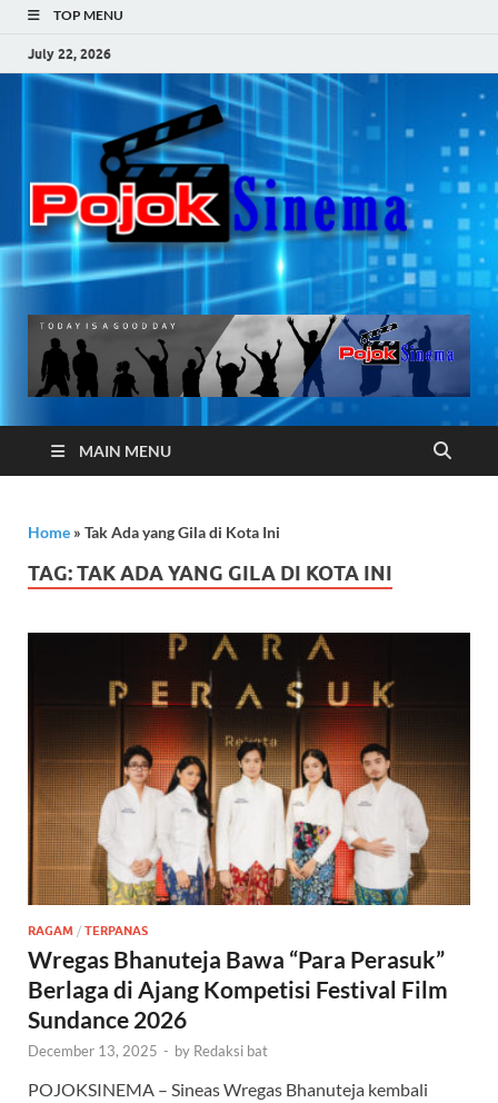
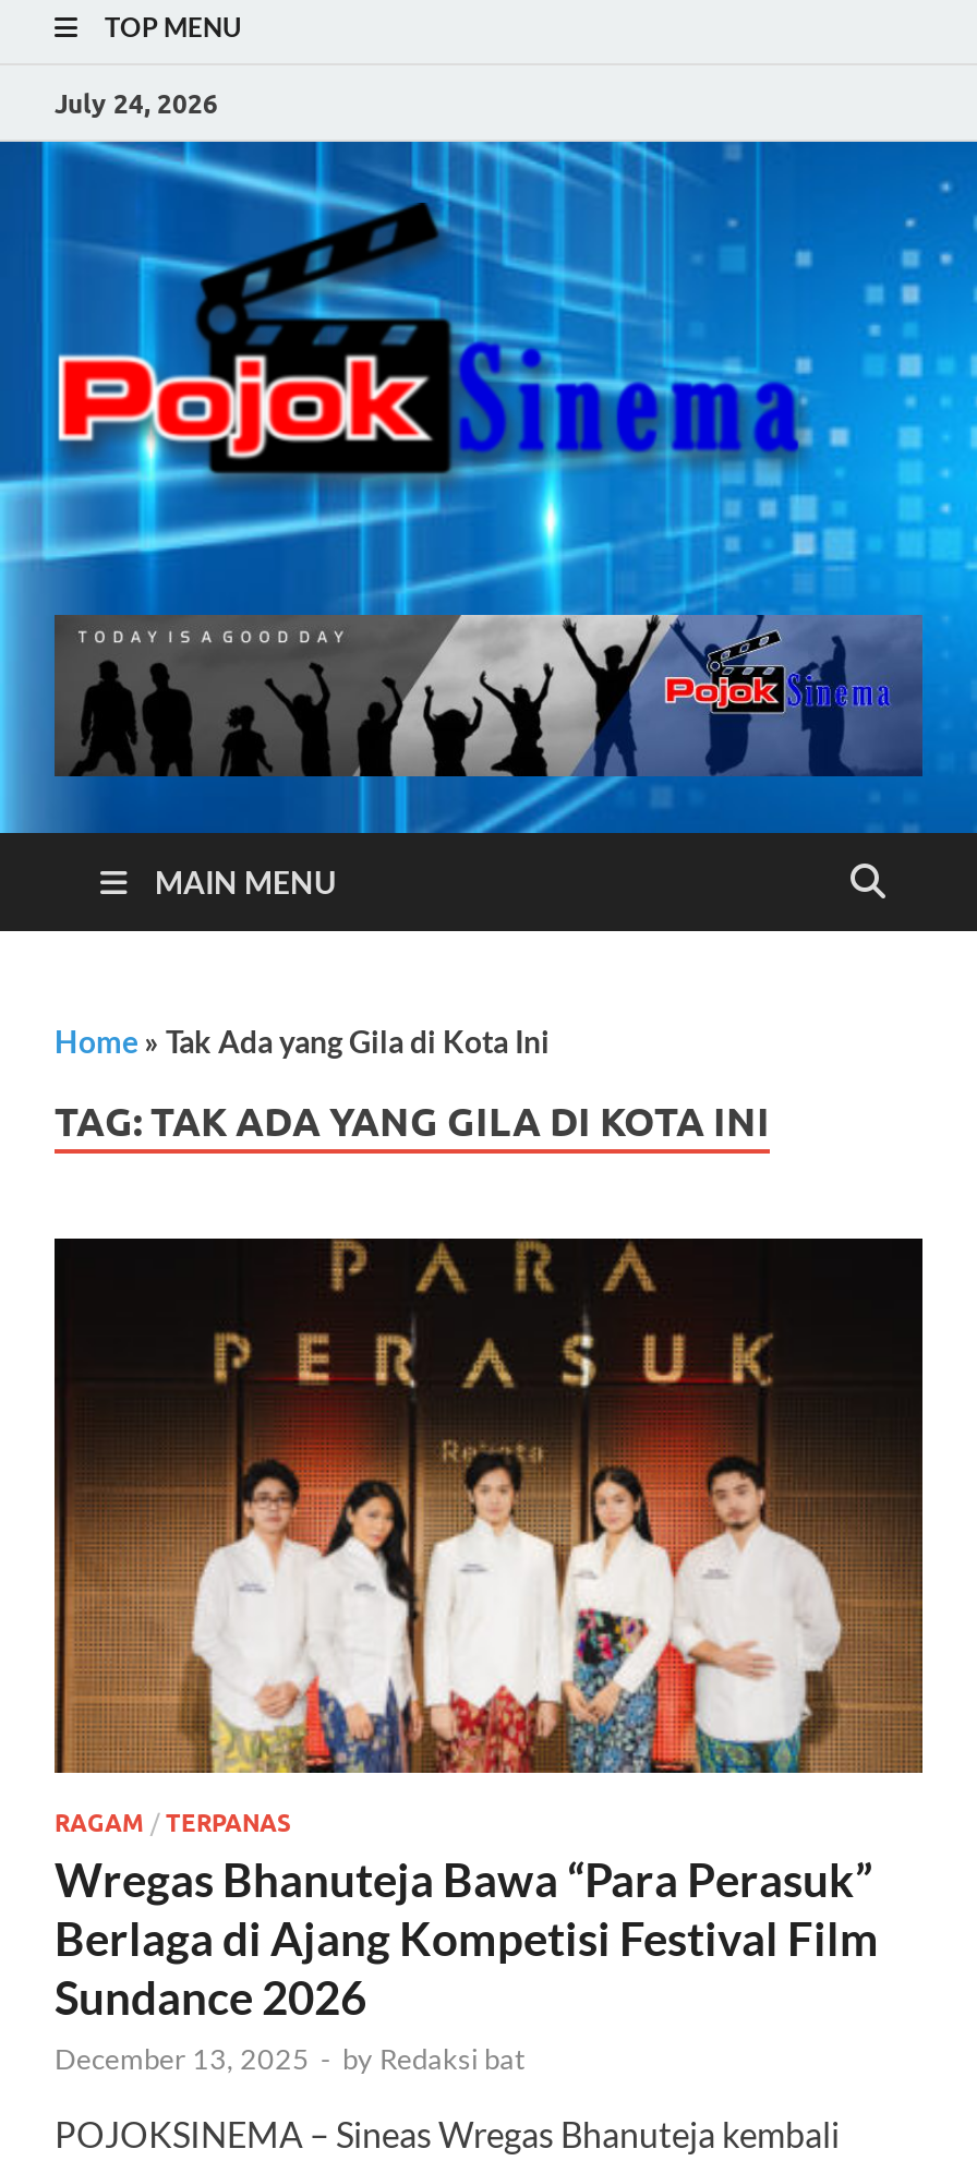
- July 22, 2026
+ July 24, 2026
